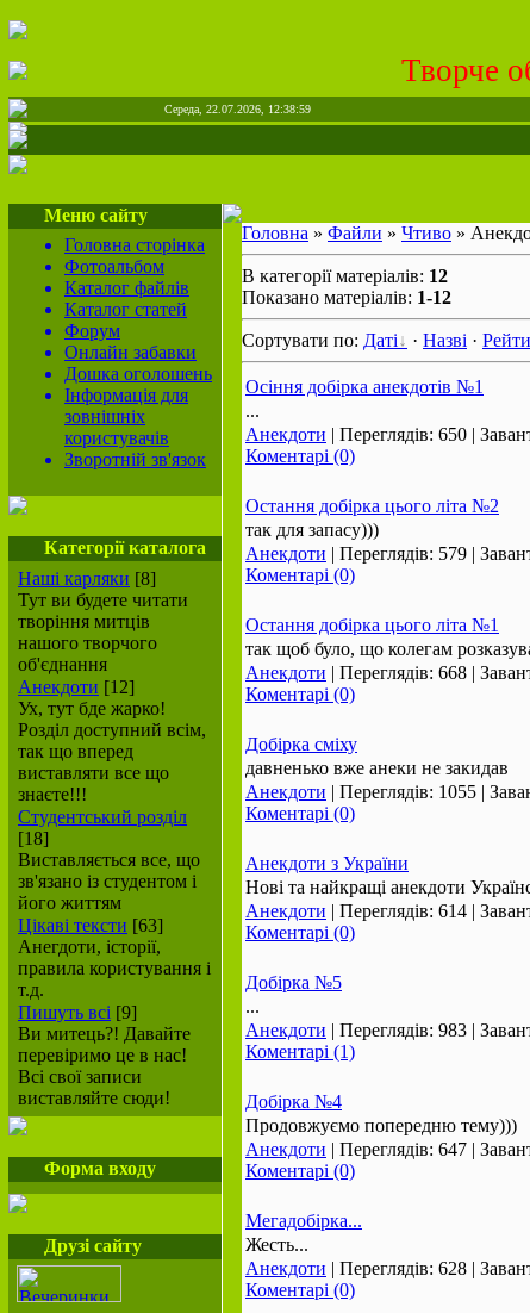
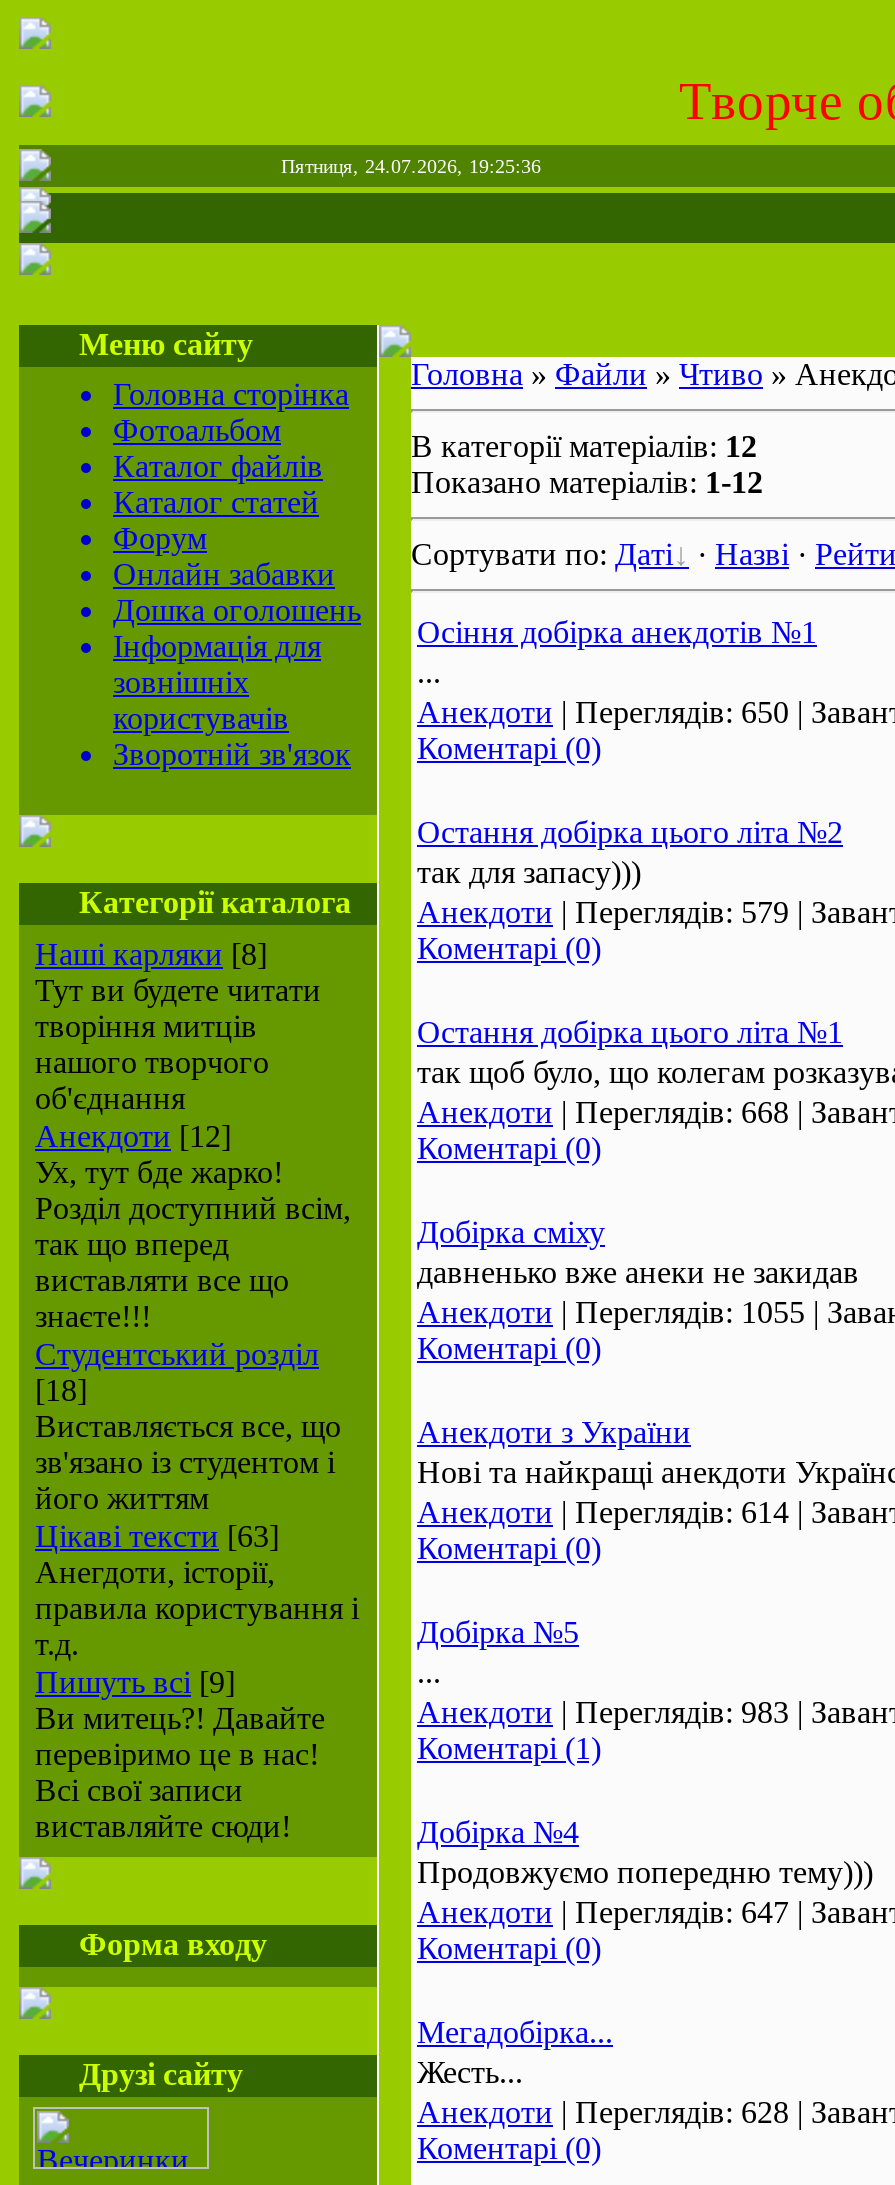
- Середа, 22.07.2026, 12:38:59
+ Пятниця, 24.07.2026, 19:25:36
